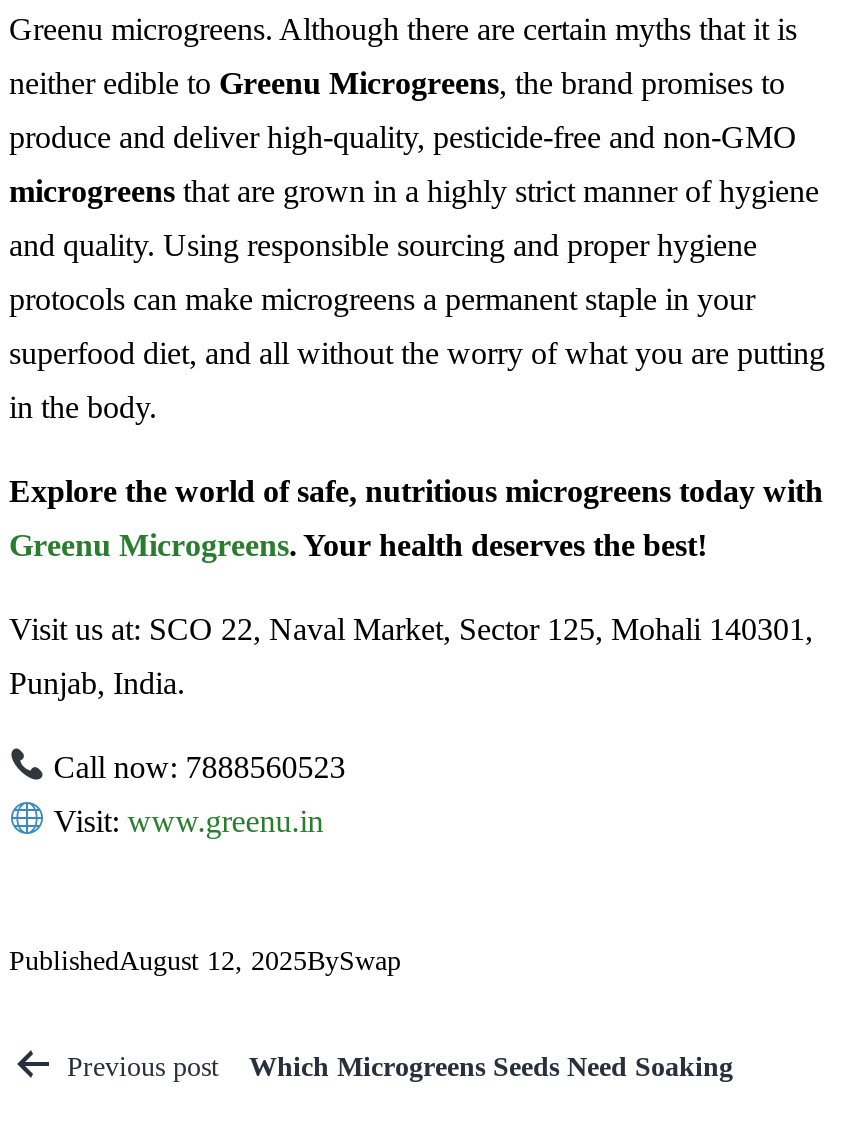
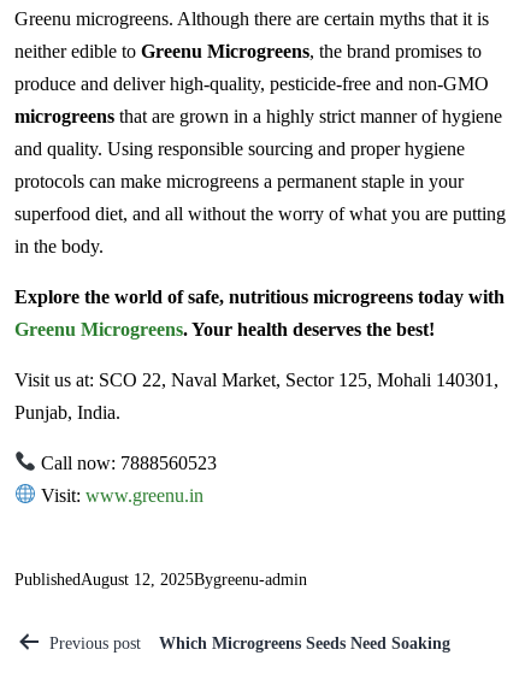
- PublishedAugust 12, 2025BySwap
+ PublishedAugust 12, 2025Bygreenu-admin
